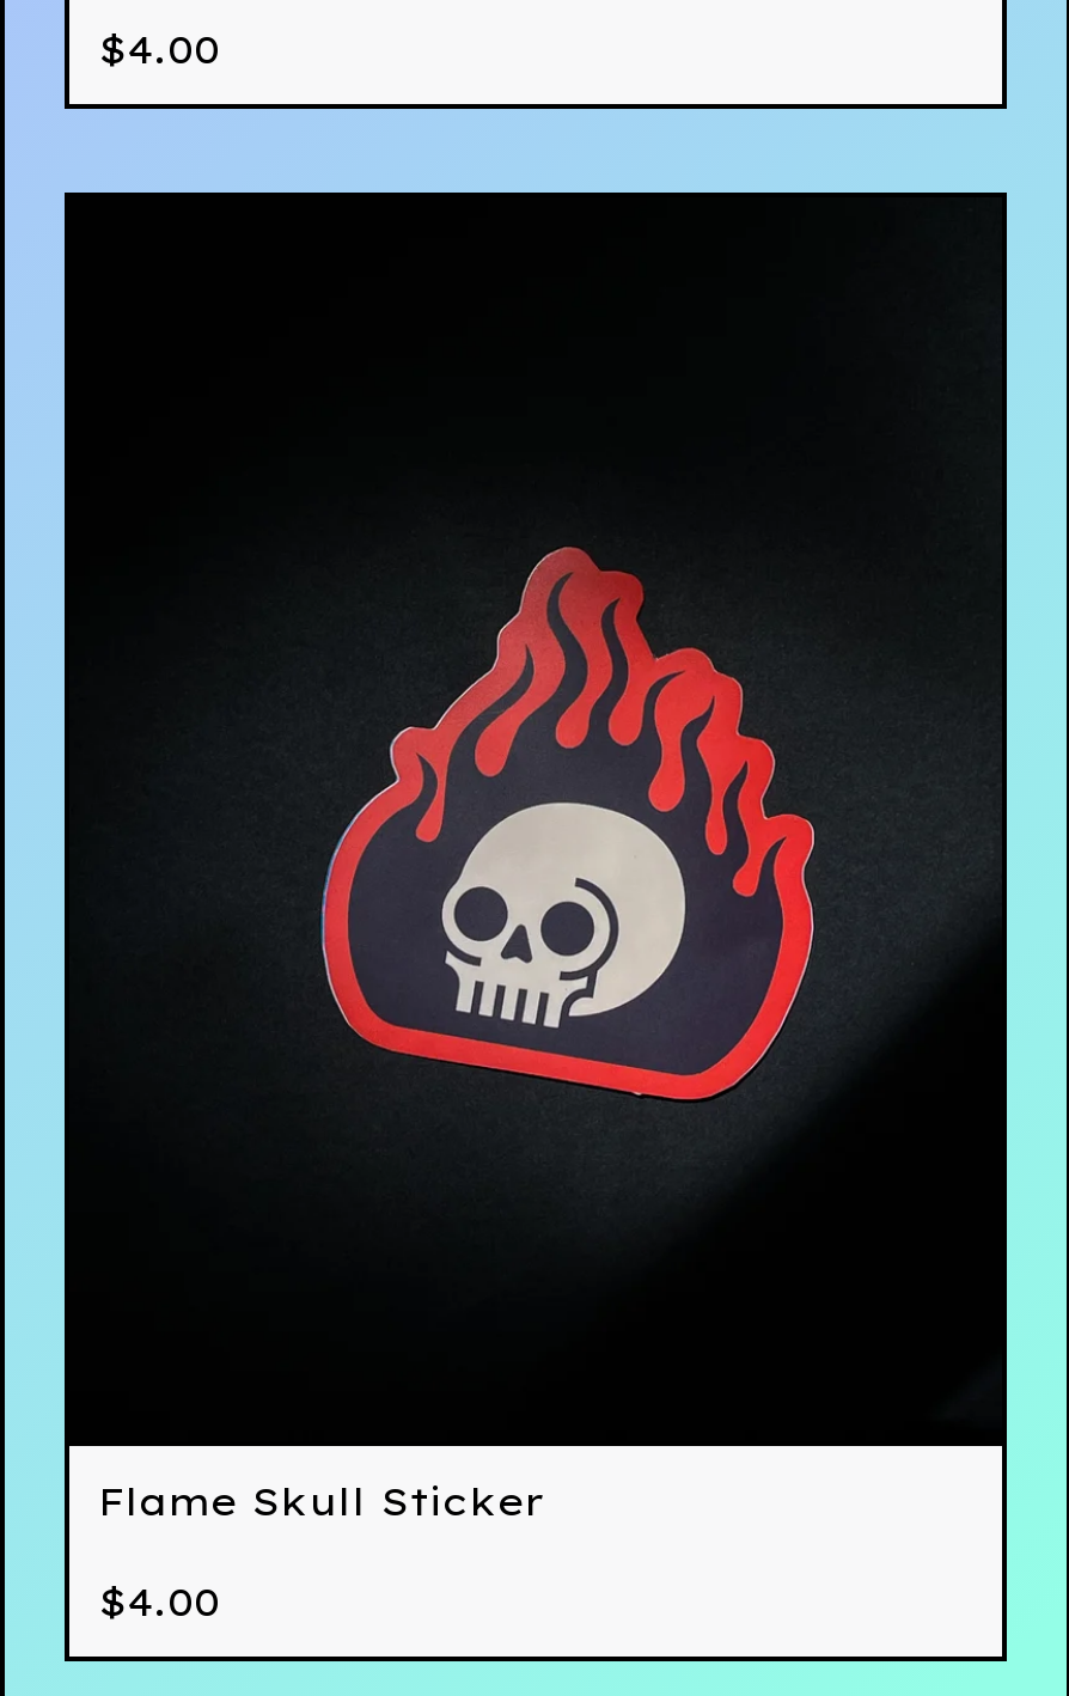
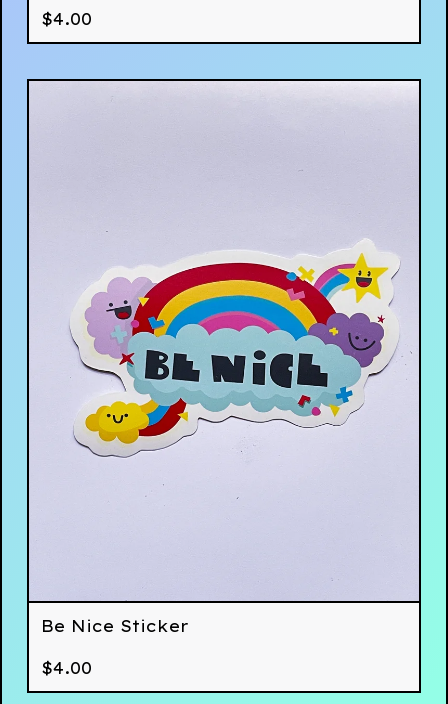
- [image]
- Flame Skull Sticker
+ [image]
+ Be Nice Sticker
